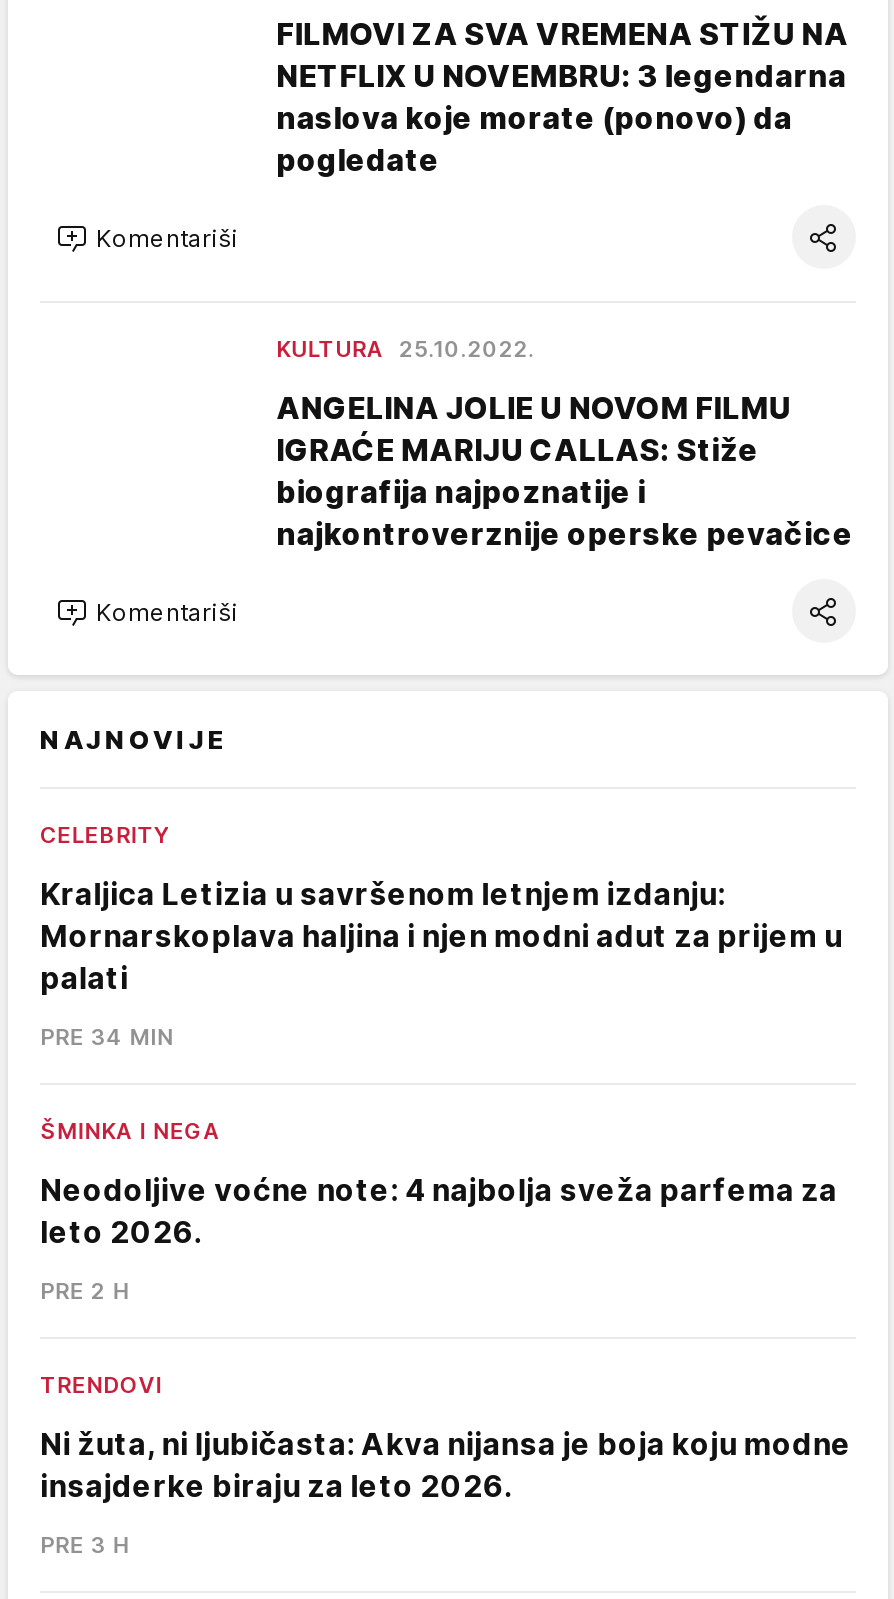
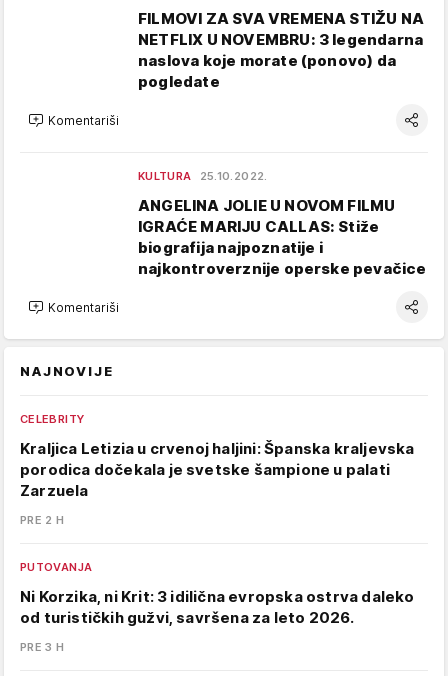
- Kraljica Letizia u savršenom letnjem izdanju:
- Mornarskoplava haljina i njen modni adut za prijem u
- palati
- PRE 34 MIN
- ŠMINKA I NEGA
- Neodoljive voćne note: 4 najbolja sveža parfema za
- leto 2026.
+ Kraljica Letizia u crvenoj haljini: Španska kraljevska
+ porodica dočekala je svetske šampione u palati
+ Zarzuela

- TRENDOVI
+ PUTOVANJA

- Ni žuta, ni ljubičasta: Akva nijansa je boja koju modne
- insajderke biraju za leto 2026.
+ Ni Korzika, ni Krit: 3 idilična evropska ostrva daleko
+ od turističkih gužvi, savršena za leto 2026.
